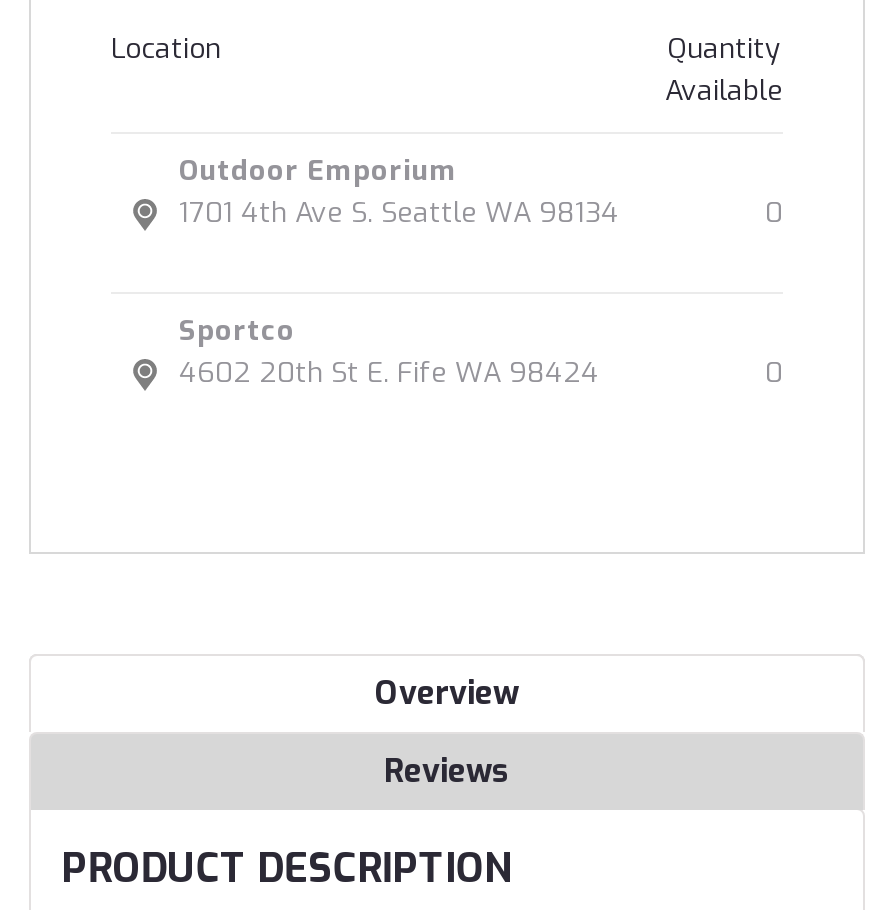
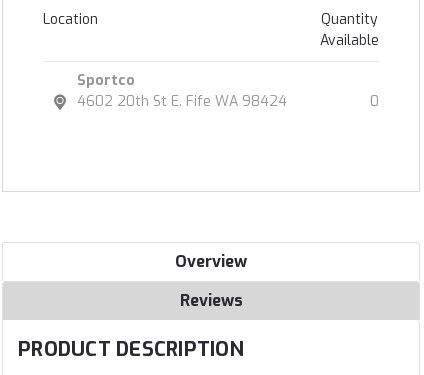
- Outdoor Emporium
- 1701 4th Ave S. Seattle WA 98134
- 0
